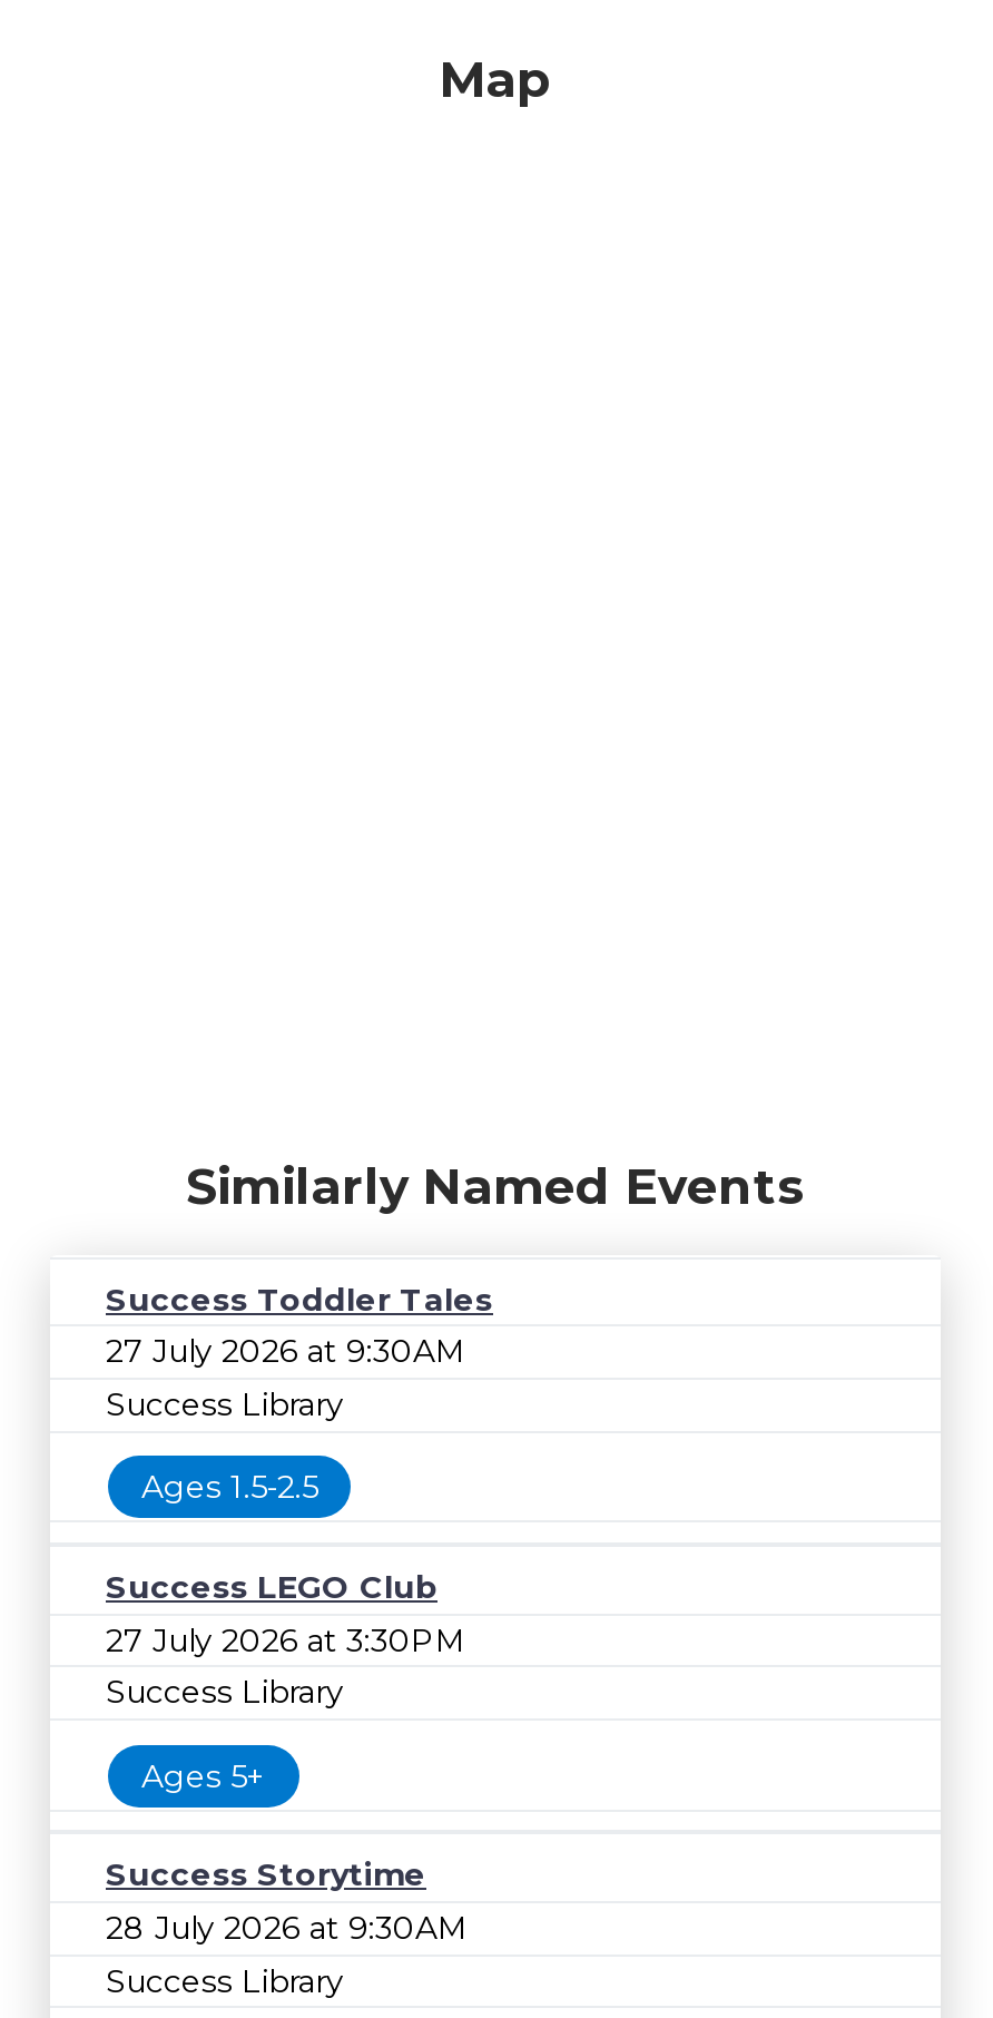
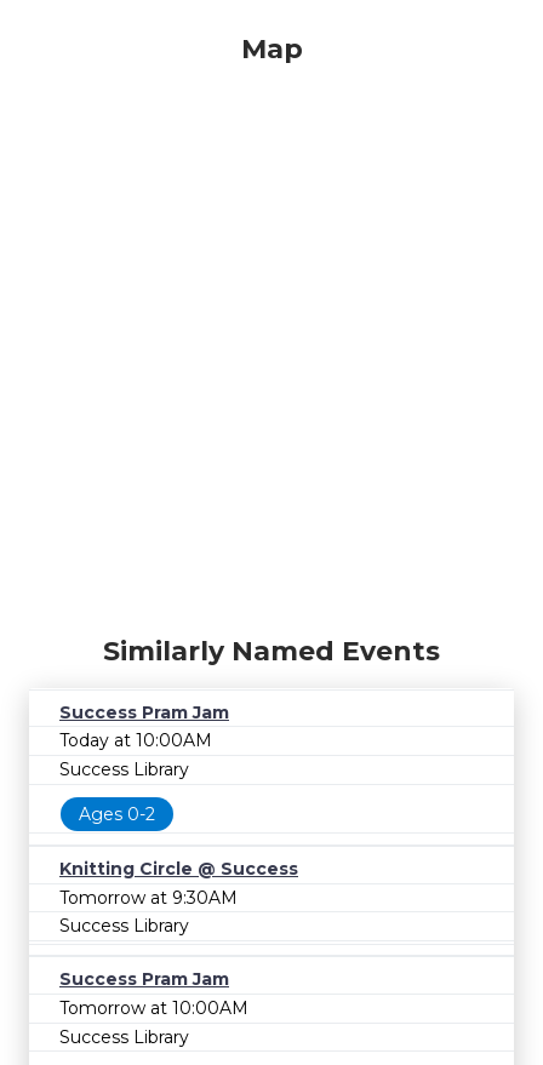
- Success Toddler Tales
- 27 July 2026 at 9:30AM
+ Success Pram Jam
+ Today at 10:00AM

- Ages 1.5-2.5
+ Ages 0-2

- Success LEGO Club
- 27 July 2026 at 3:30PM
+ Knitting Circle @ Success
+ Tomorrow at 9:30AM

- Ages 5+
- Success Storytime
- 28 July 2026 at 9:30AM
+ Success Pram Jam
+ Tomorrow at 10:00AM
